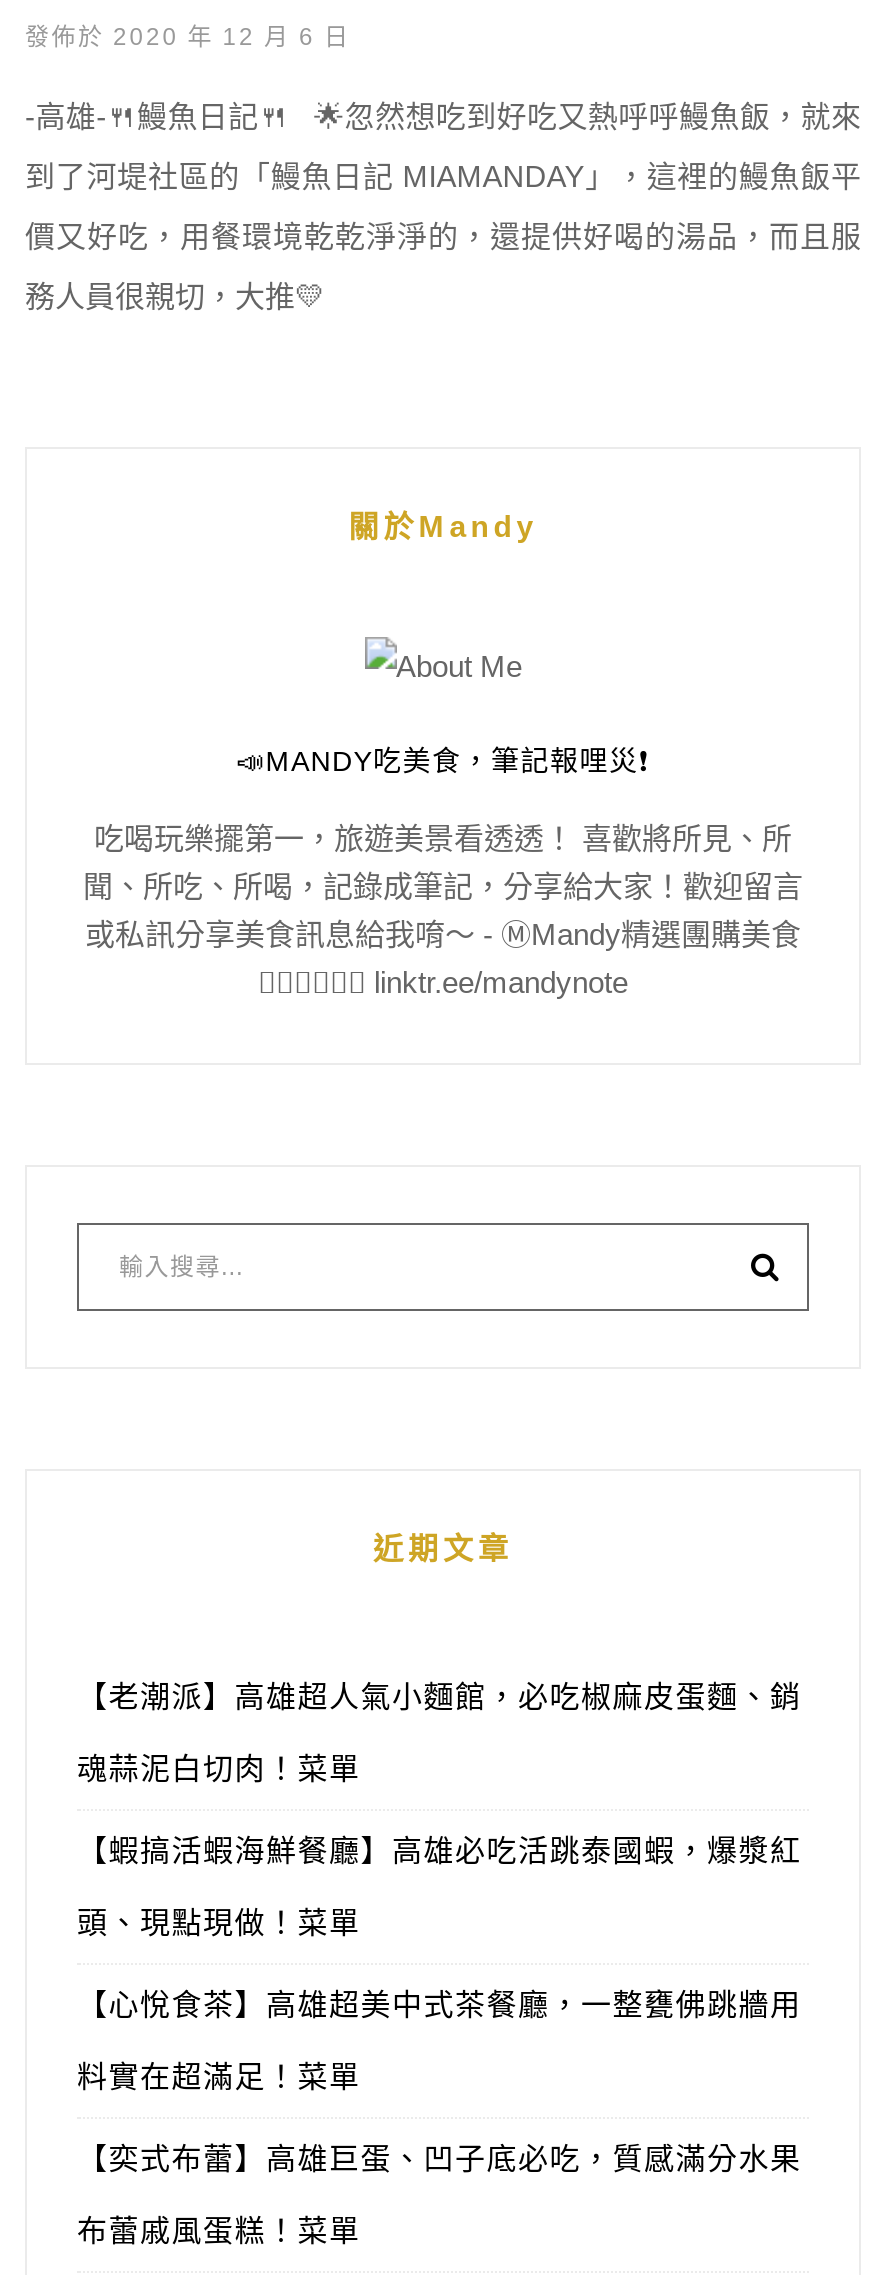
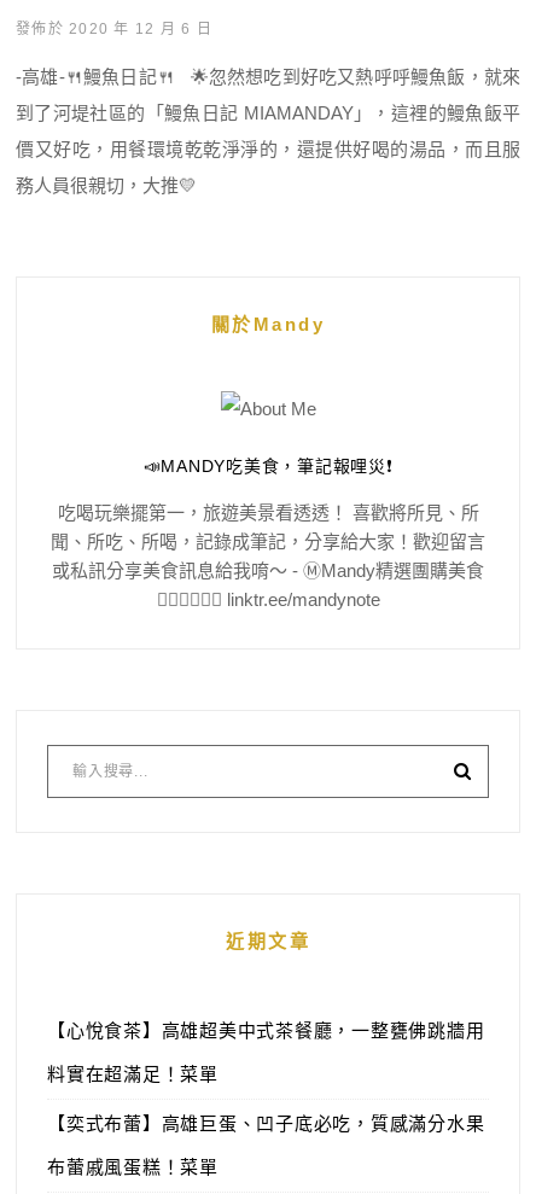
- 【老潮派】高雄超人氣小麵館，必吃椒麻皮蛋麵、銷
- 魂蒜泥白切肉！菜單
- 【蝦搞活蝦海鮮餐廳】高雄必吃活跳泰國蝦，爆漿紅
- 頭、現點現做！菜單
